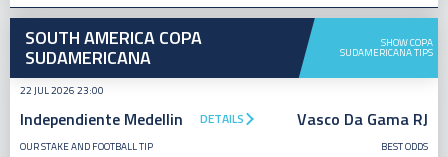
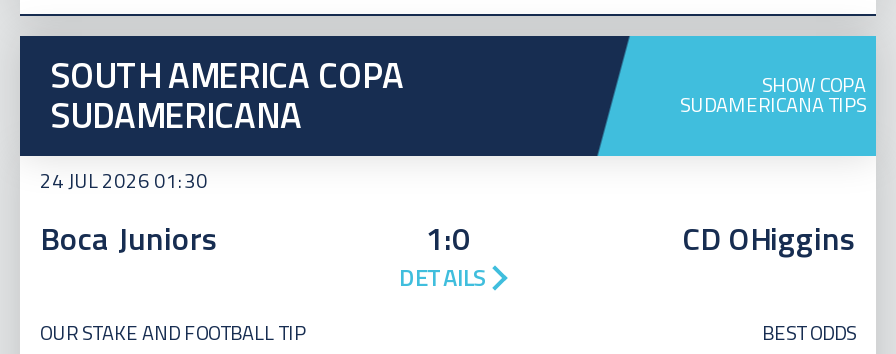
- 22 JUL 2026 23:00
- Independiente Medellin
+ 24 JUL 2026 01:30
+ Boca Juniors
+ 1:0

- Vasco Da Gama RJ
+ CD OHiggins
